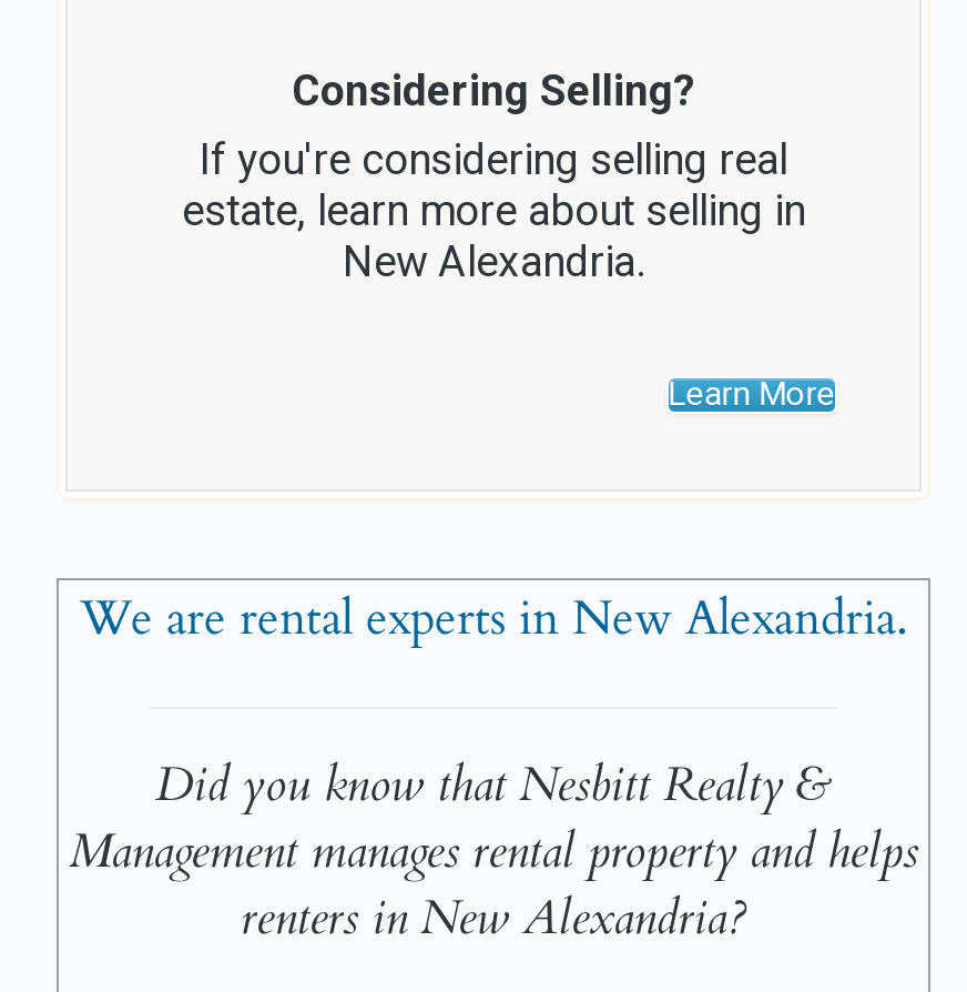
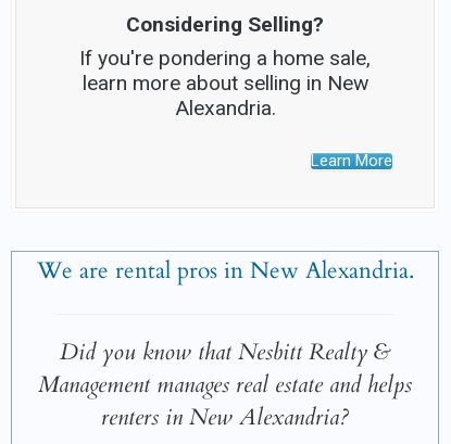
- If you're considering selling real
- estate, learn more about selling in
- New Alexandria.
+ If you're pondering a home sale,
+ learn more about selling in New
+ Alexandria.

- We are rental experts in New Alexandria.
+ We are rental pros in New Alexandria.

- Management manages rental property and helps
+ Management manages real estate and helps
